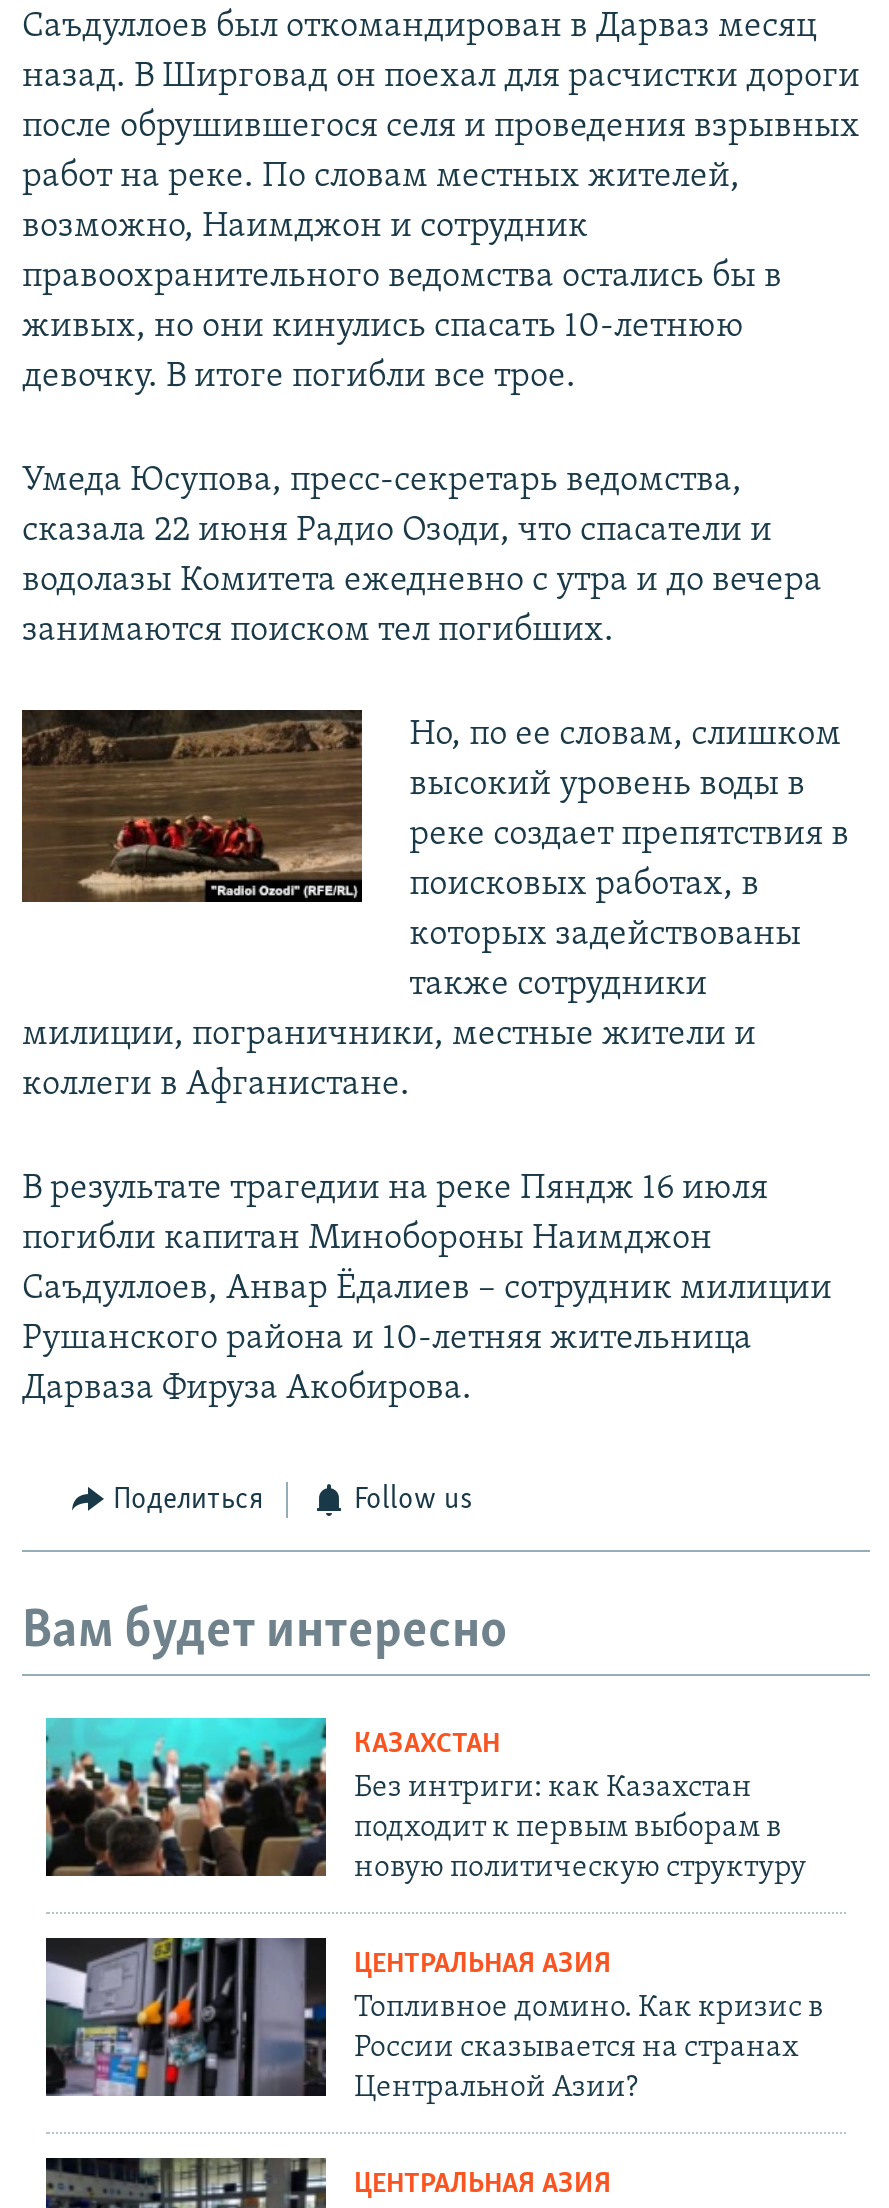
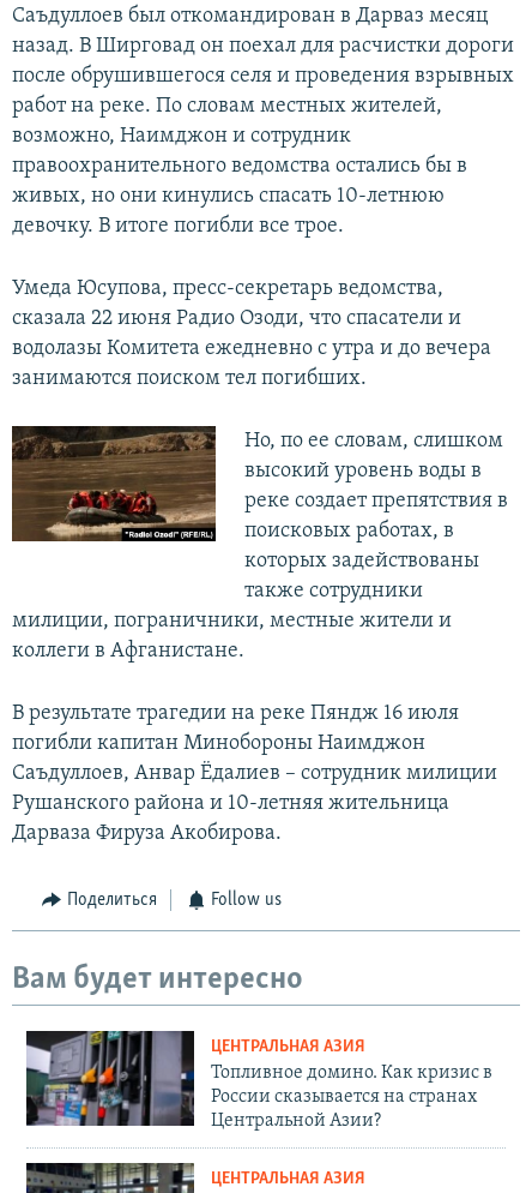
- [image]
- КАЗАХСТАН
- Без интриги: как Казахстан
- подходит к первым выборам в
- новую политическую структуру
